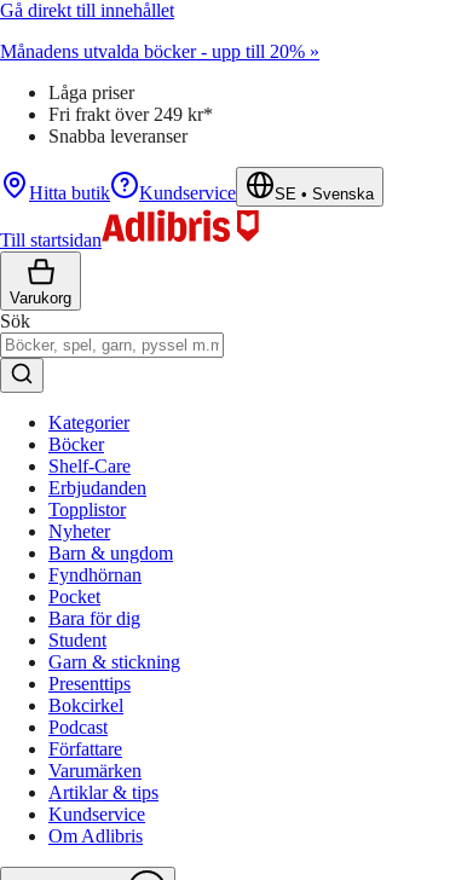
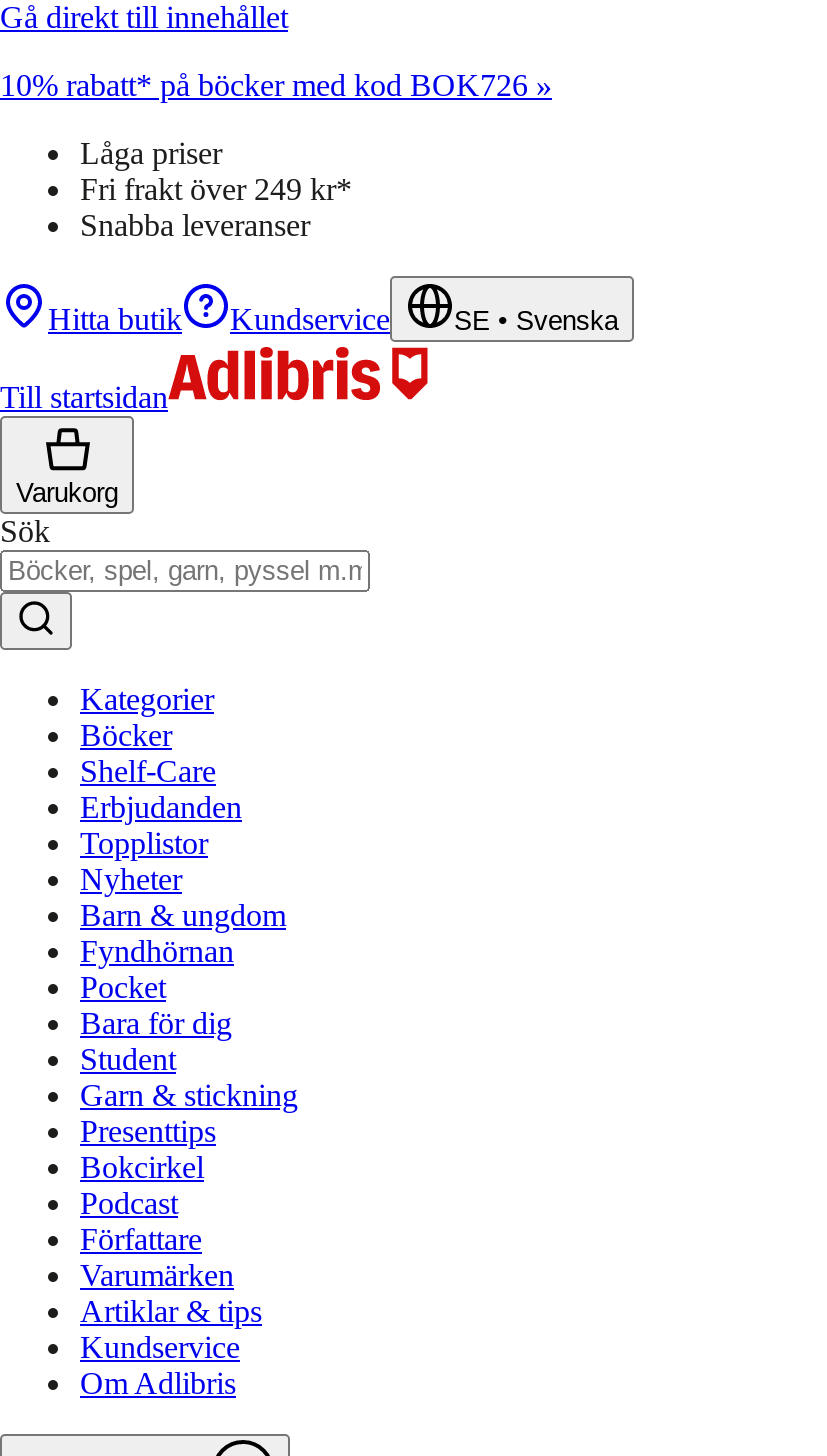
- Månadens utvalda böcker - upp till 20% »
+ 10% rabatt* på böcker med kod BOK726 »
